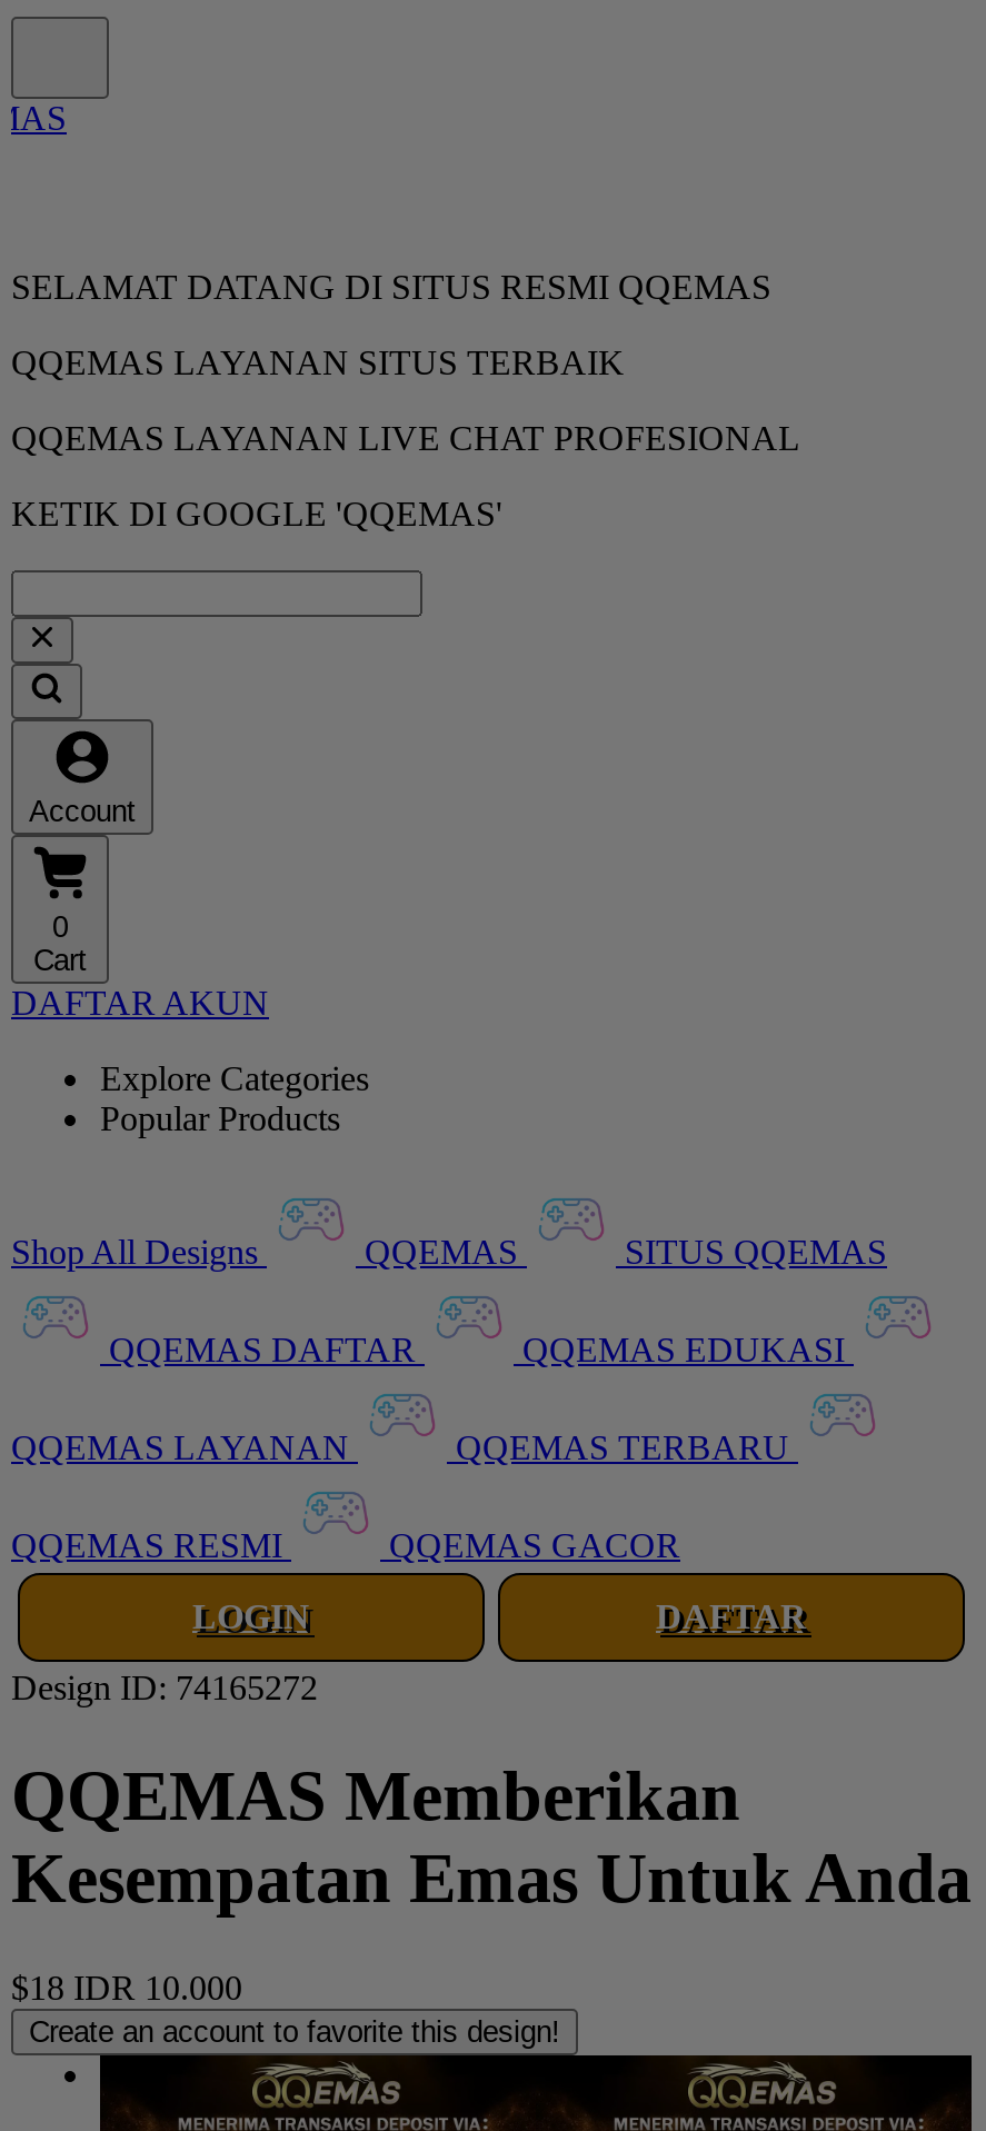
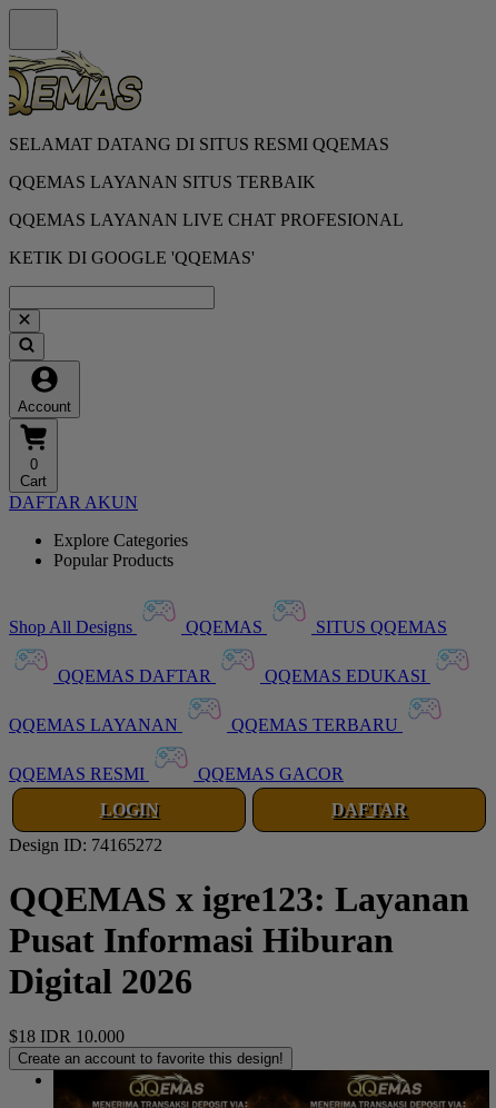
+ [image]

- QQEMAS Memberikan
- Kesempatan Emas Untuk Anda
+ QQEMAS x igre123: Layanan
+ Pusat Informasi Hiburan
+ Digital 2026
